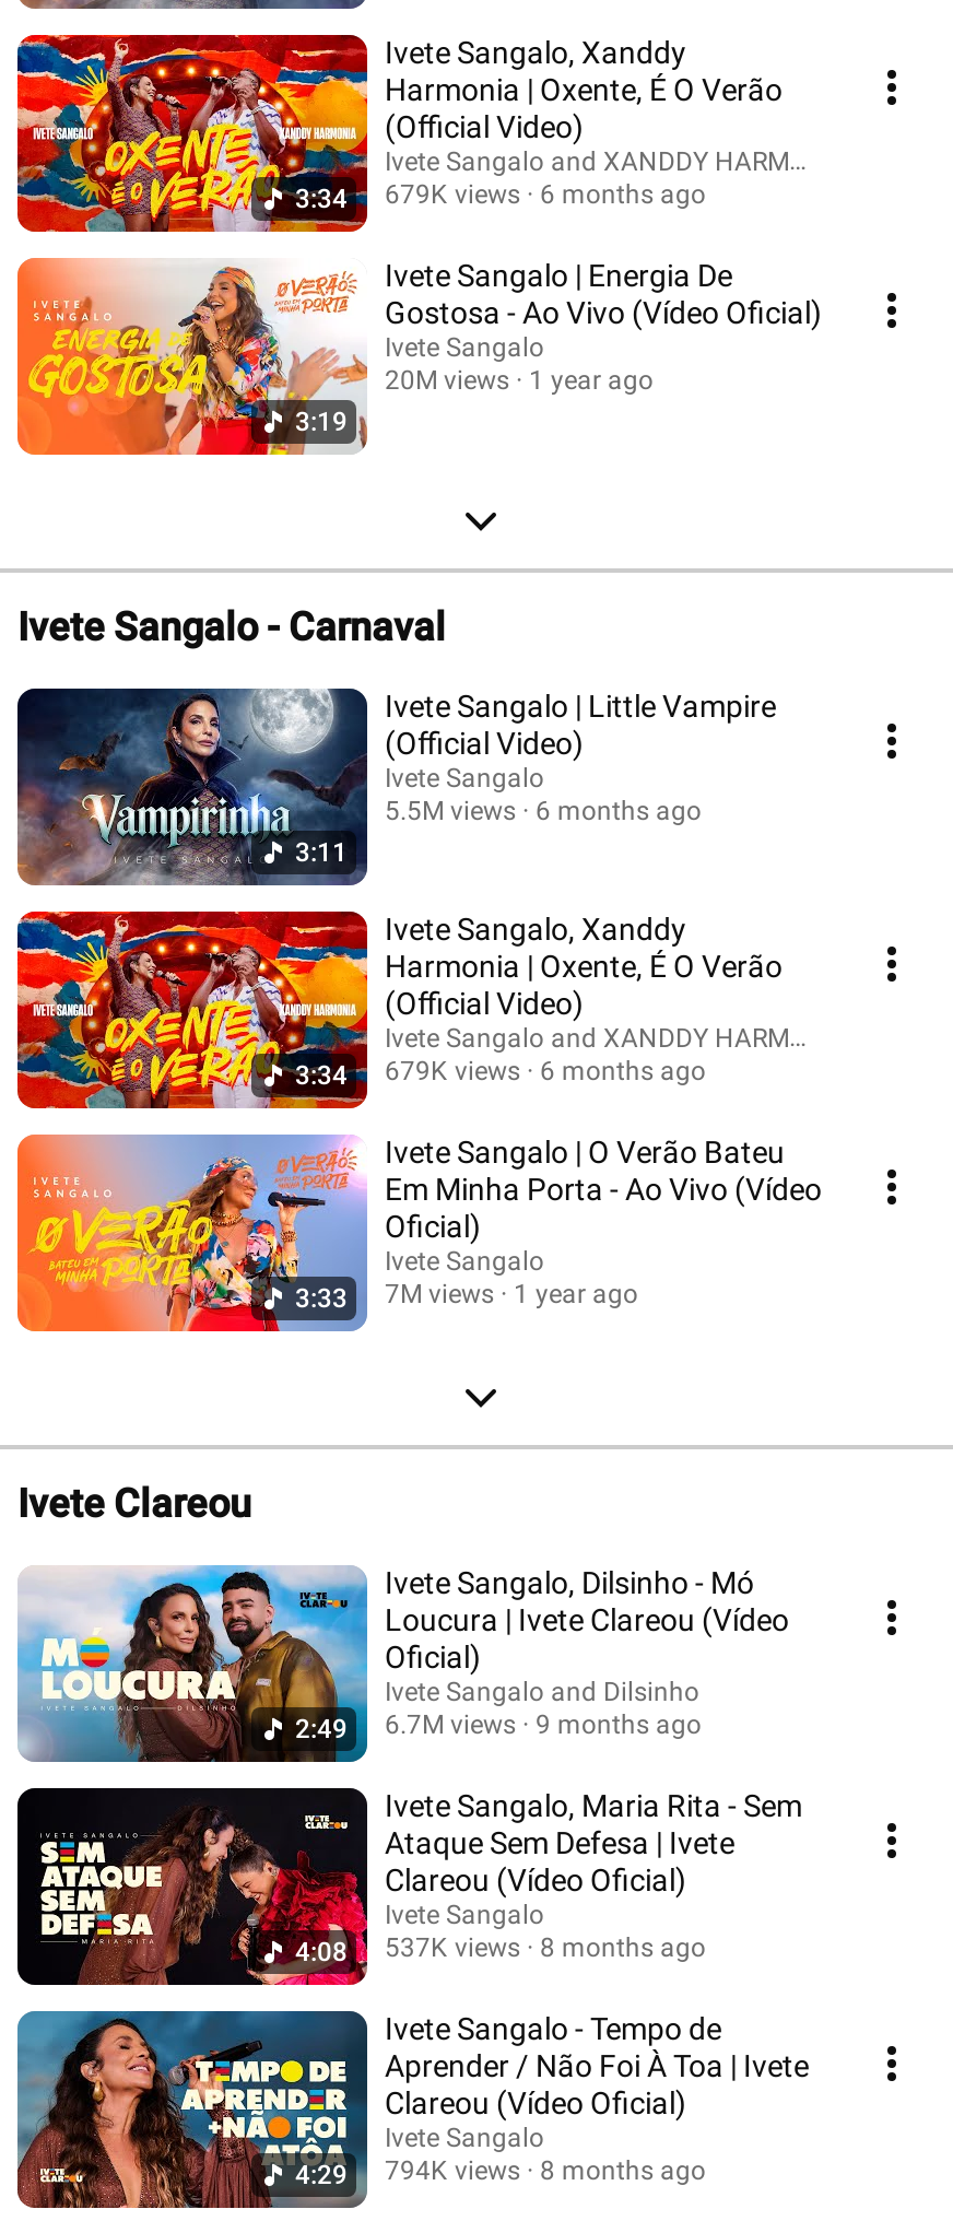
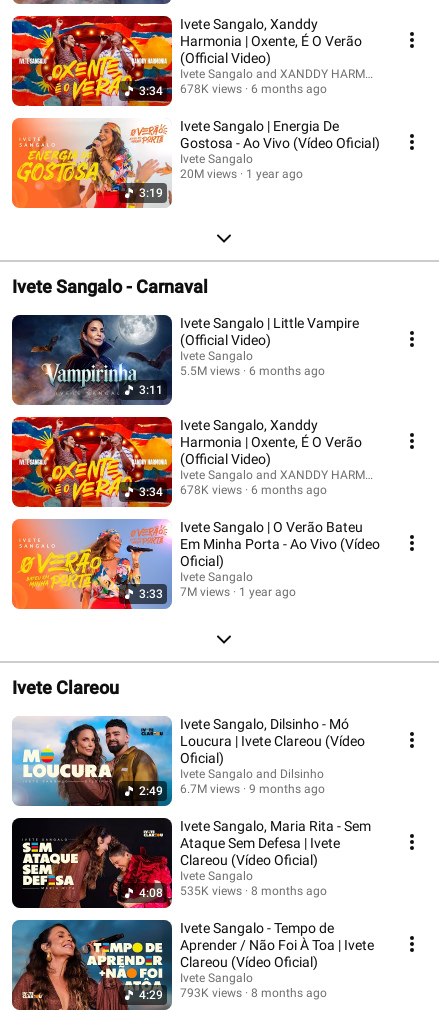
- 3:34 679K views 6 months ago
+ 3:34 678K views 6 months ago

- 3:34 679K views 6 months ago
+ 3:34 678K views 6 months ago

- 4:08 537K views 8 months ago
+ 4:08 535K views 8 months ago

- 4:29 794K views 8 months ago
+ 4:29 793K views 8 months ago
